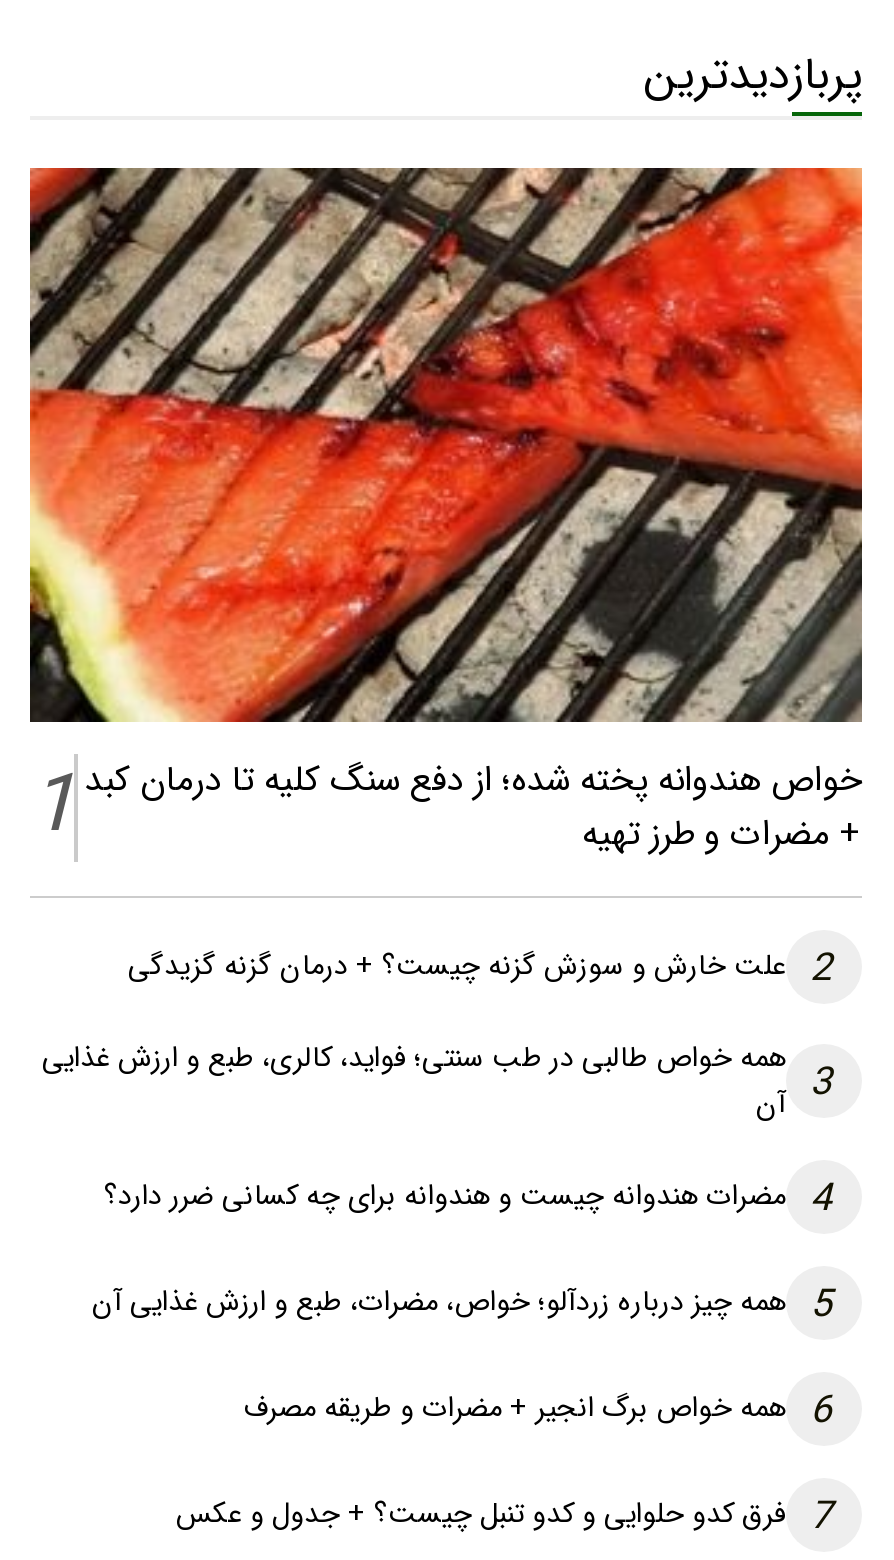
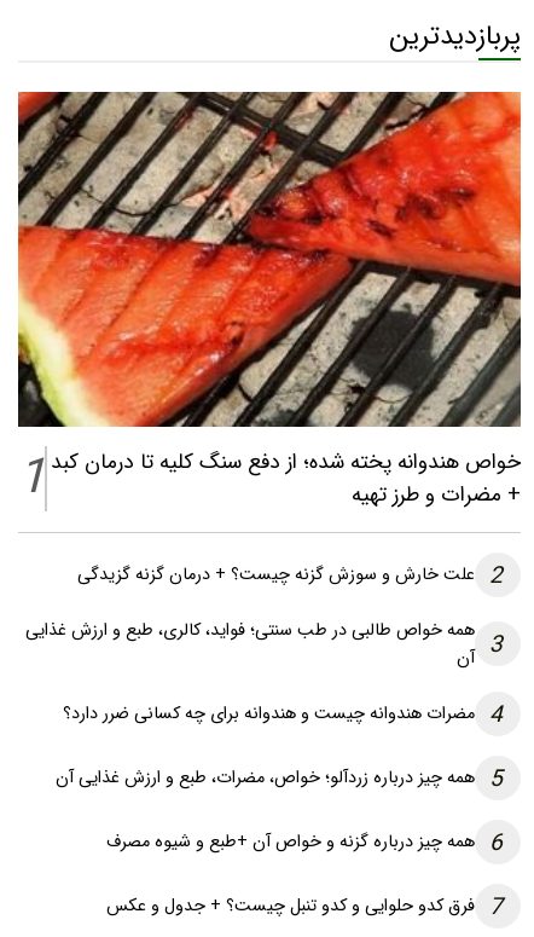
- 6 همه خواص برگ انجیر + مضرات و طریقه مصرف
+ 6 همه چیز درباره گزنه و خواص آن +طبع و شیوه مصرف
